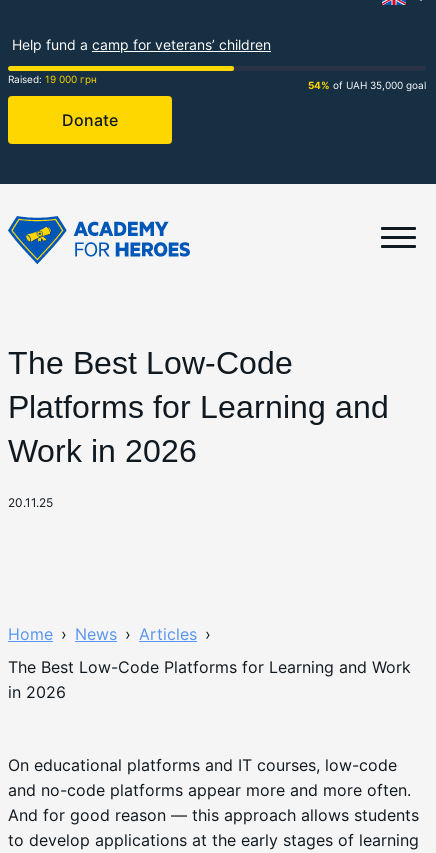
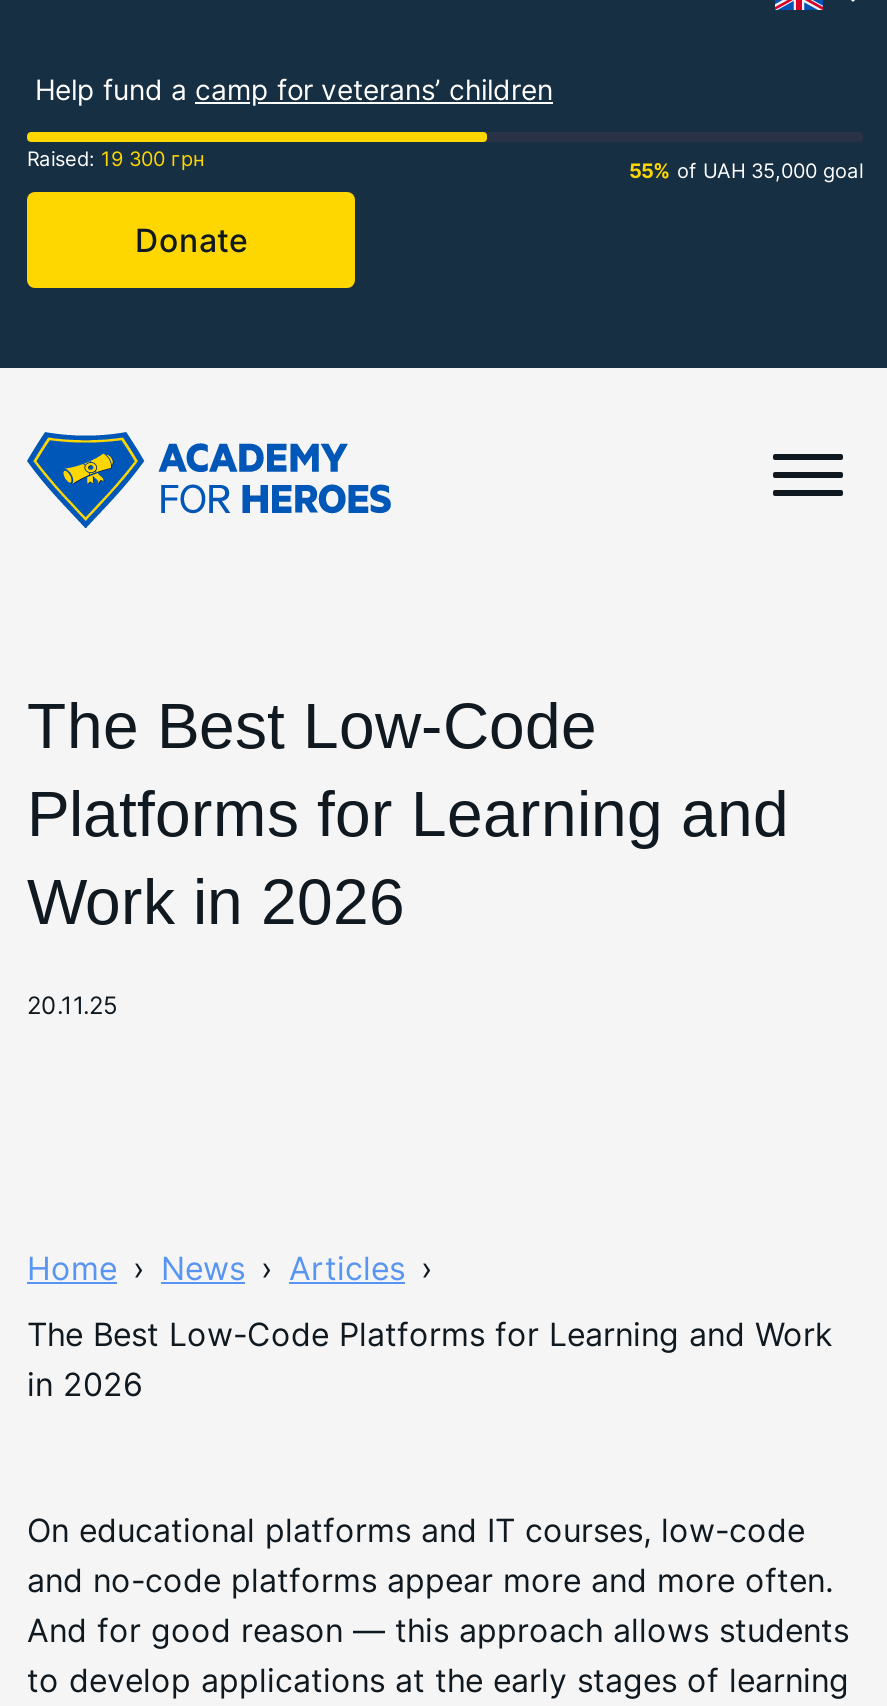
- Raised: 19 000 грн
+ Raised: 19 300 грн

- 54% of UAH 35,000 goal
+ 55% of UAH 35,000 goal
